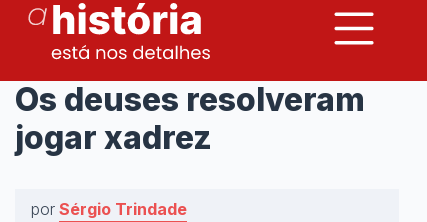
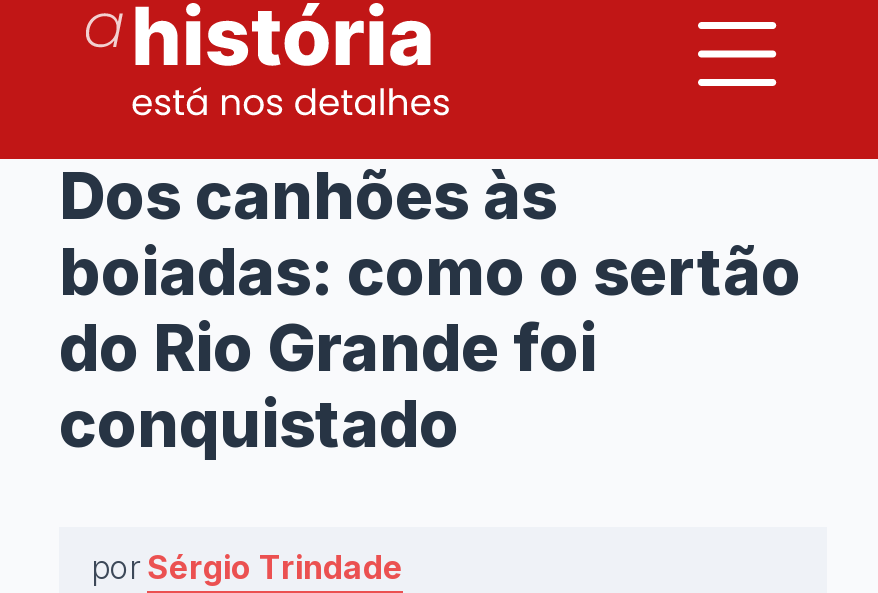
- Os deuses resolveram
- jogar xadrez
+ Dos canhões às
+ boiadas: como o sertão
+ do Rio Grande foi
+ conquistado
